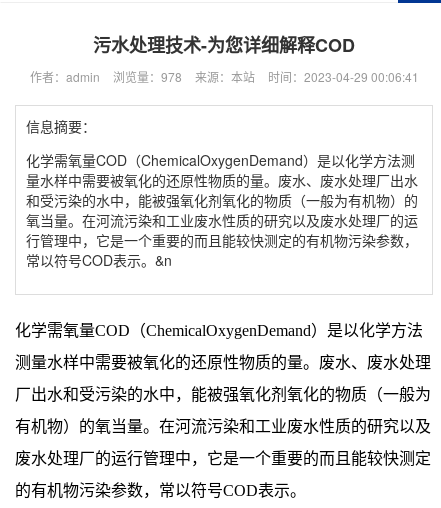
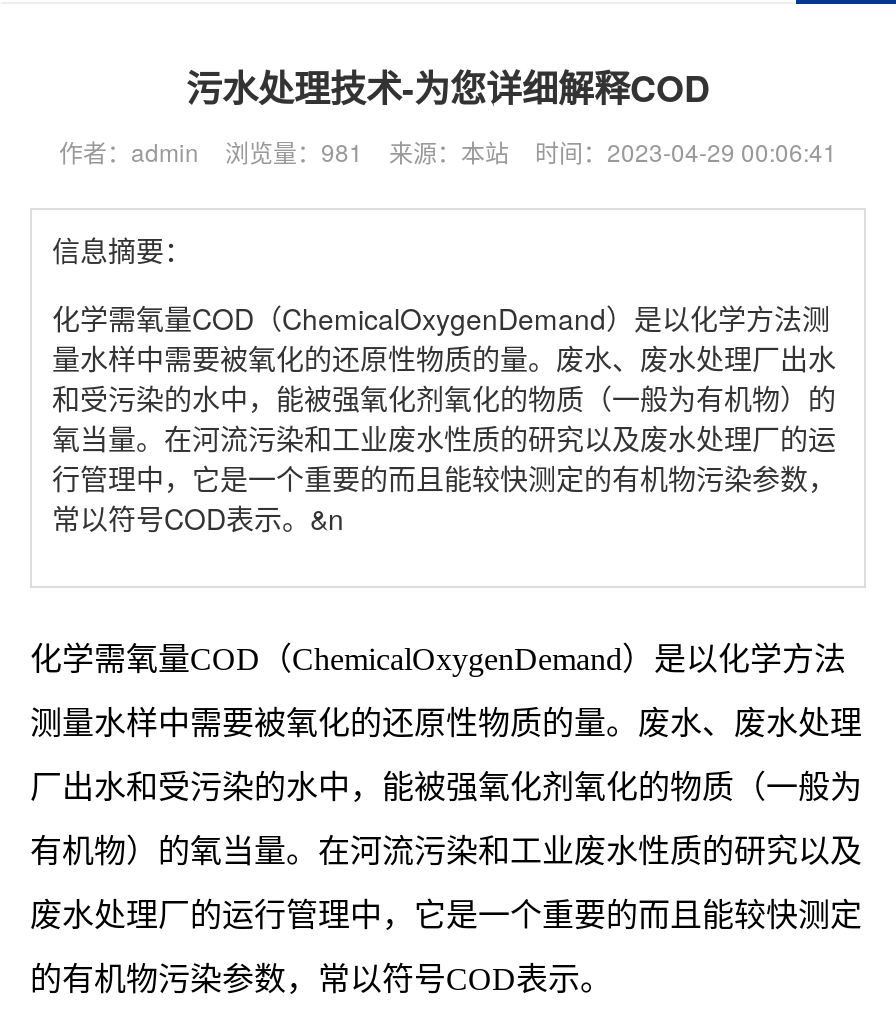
- 作者：admin 浏览量：978 来源：本站 时间：2023-04-29 00:06:41
+ 作者：admin 浏览量：981 来源：本站 时间：2023-04-29 00:06:41
